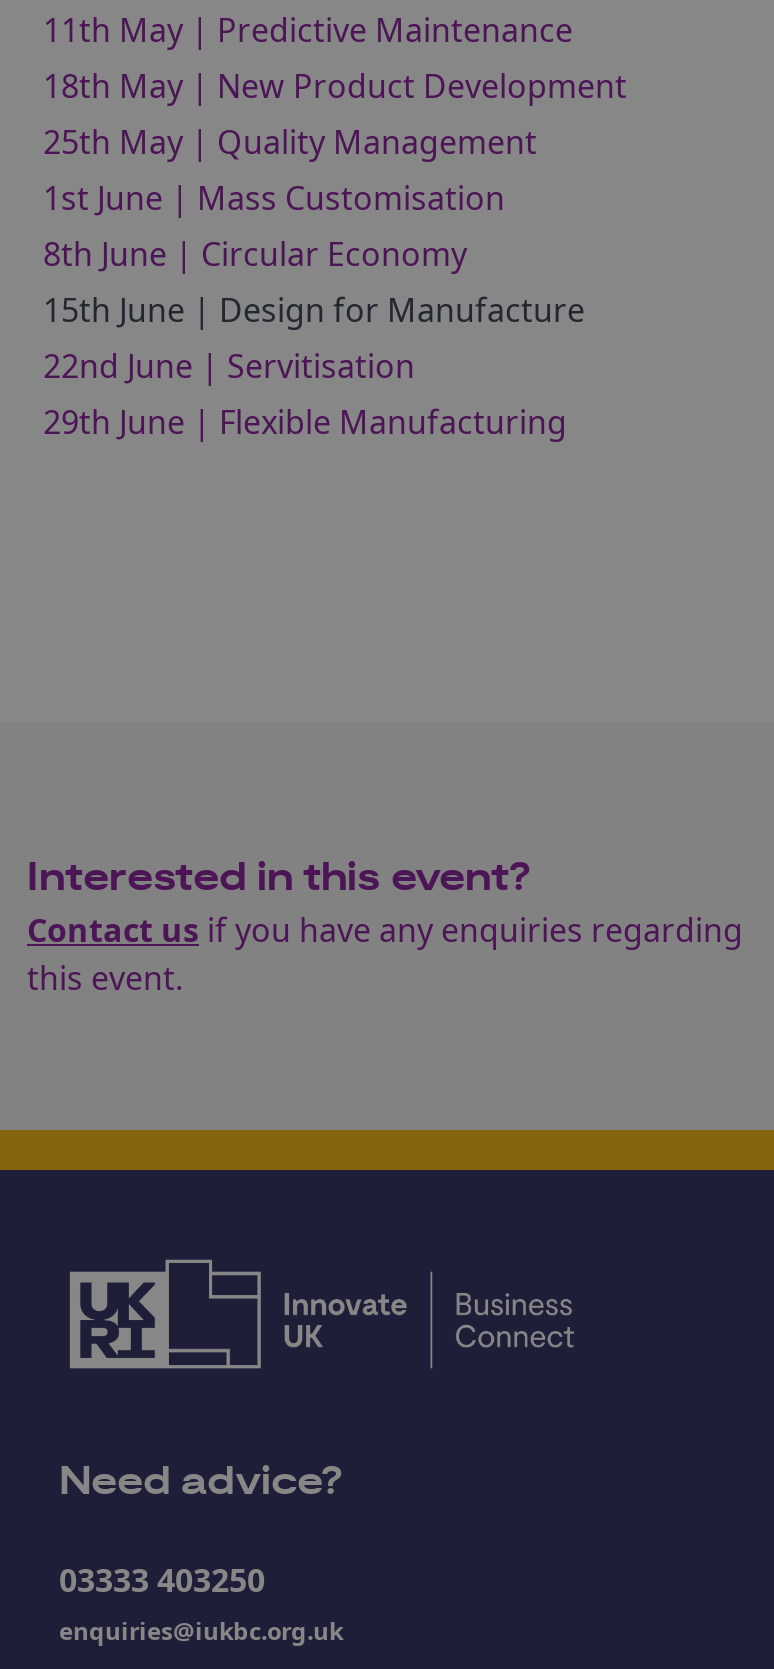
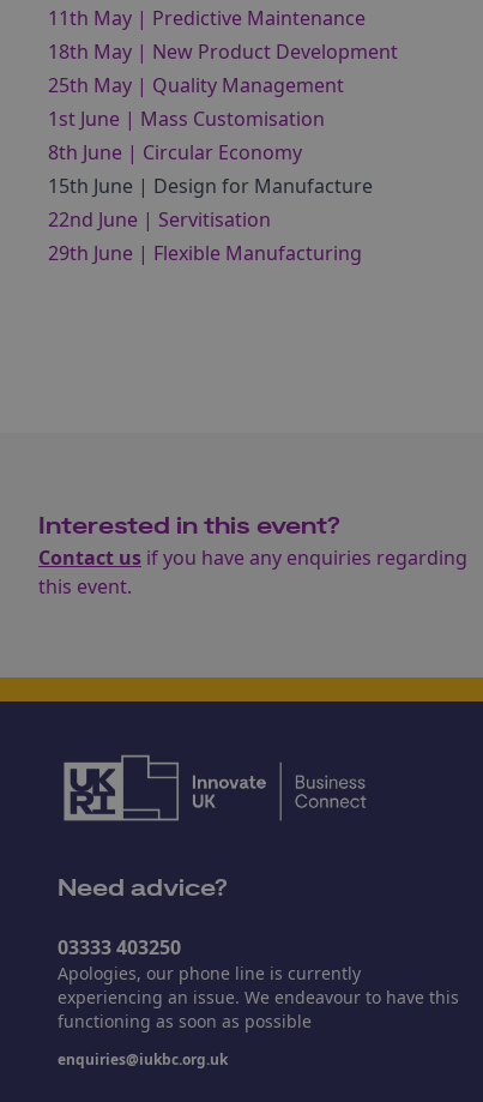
+ Apologies, our phone line is currently
+ experiencing an issue. We endeavour to have this
+ functioning as soon as possible
